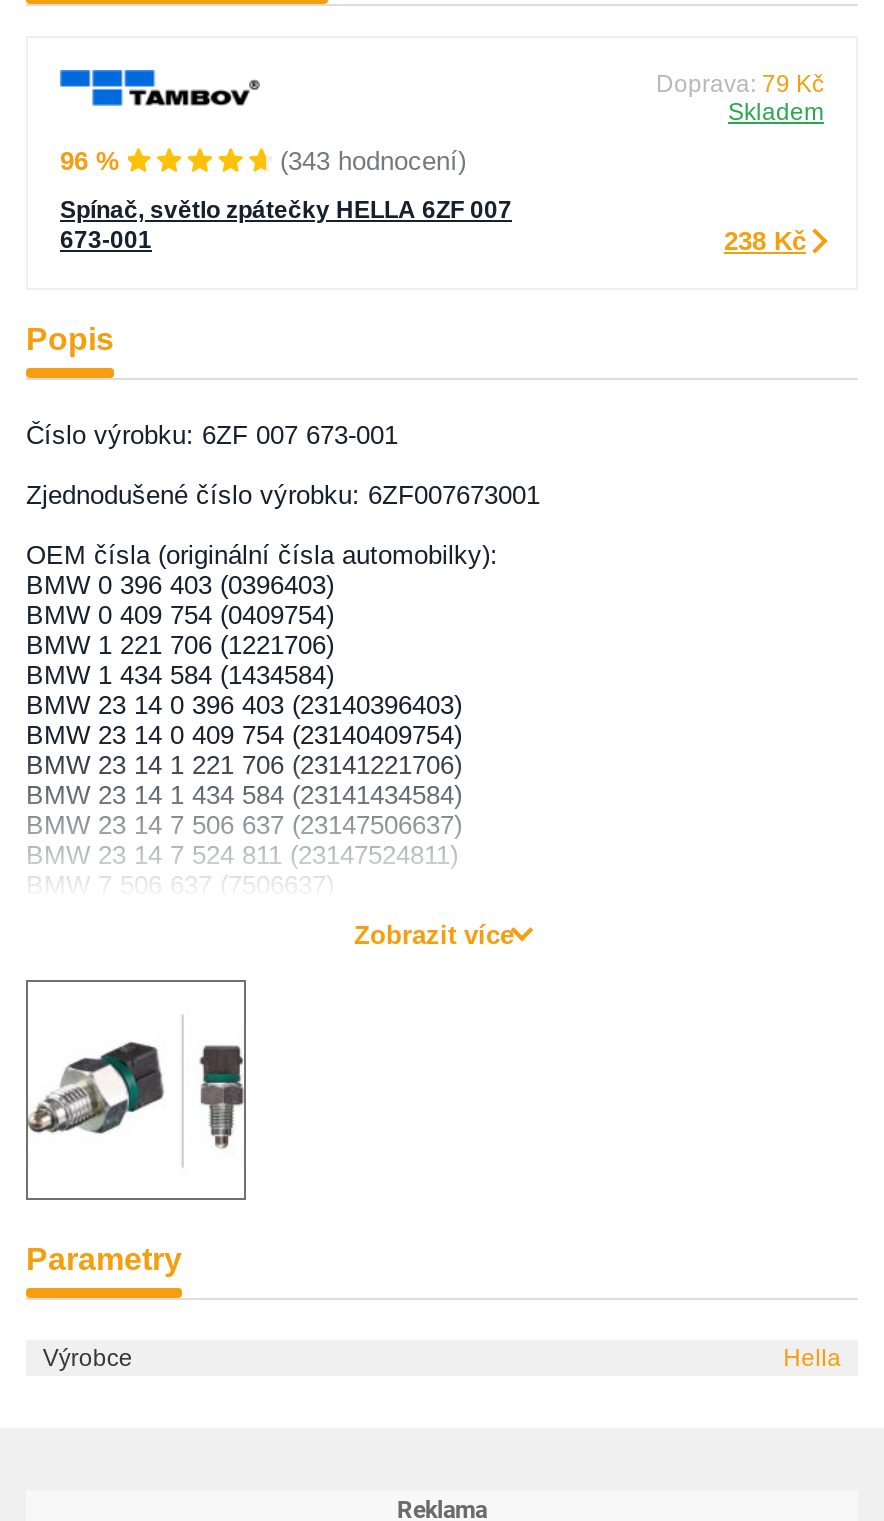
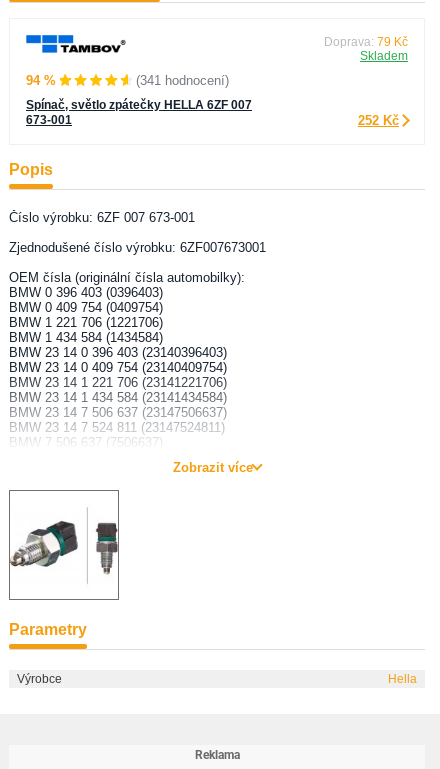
- 96 %
+ 94 %

- (343 hodnocení)
+ (341 hodnocení)

- 238 Kč
+ 252 Kč
